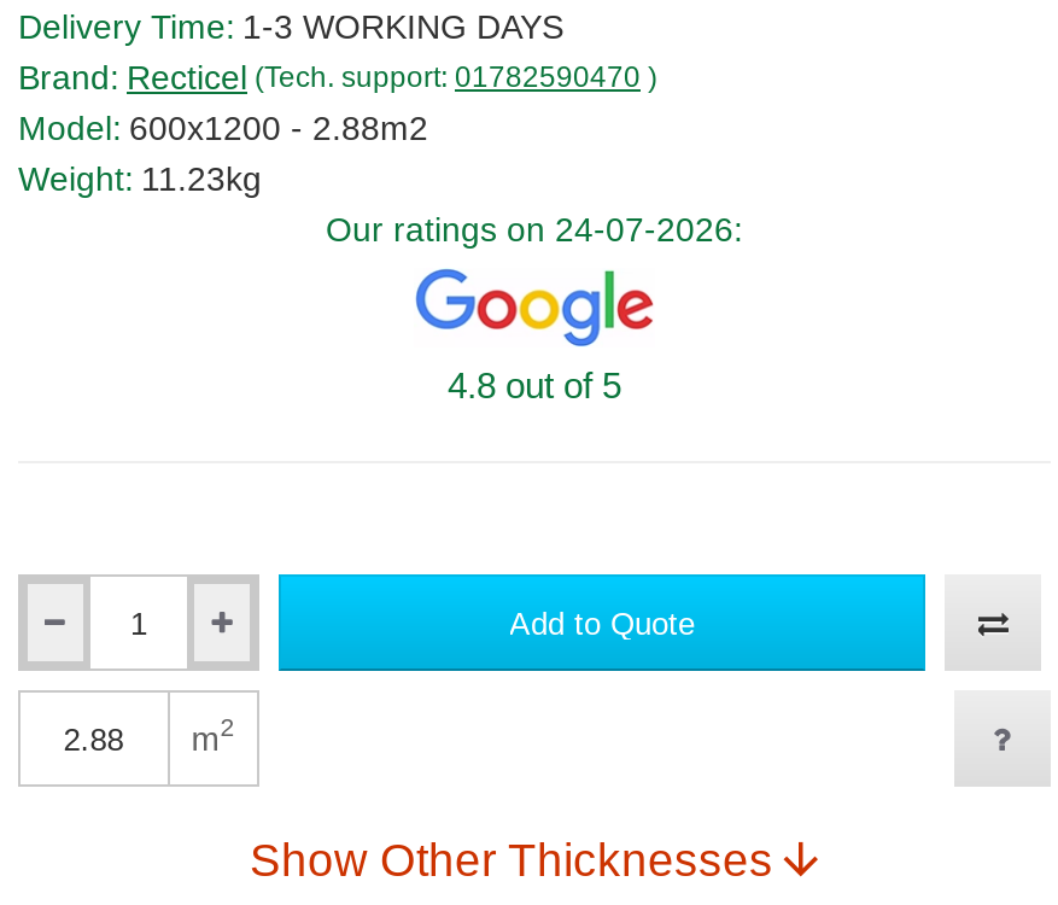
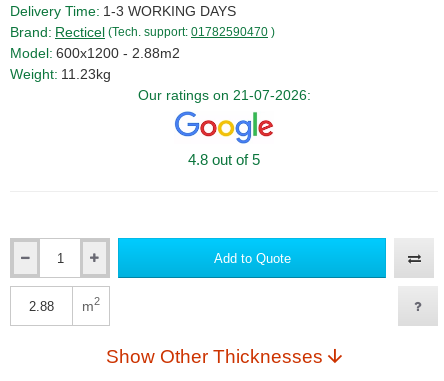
- Our ratings on 24-07-2026:
+ Our ratings on 21-07-2026:
